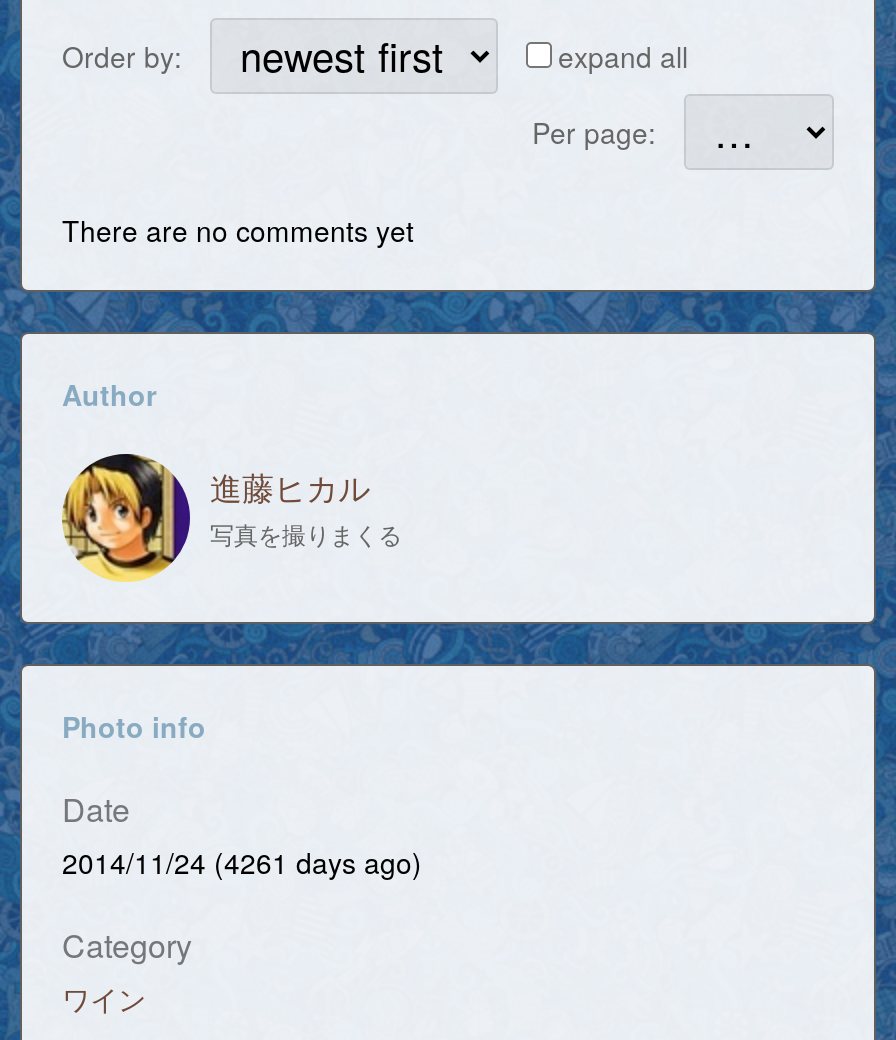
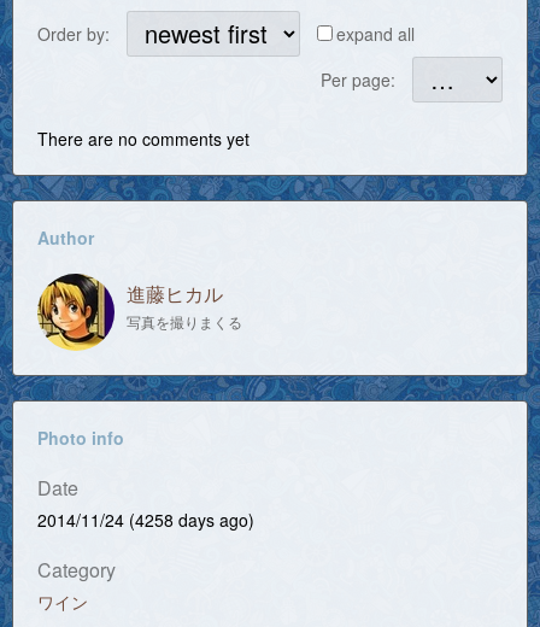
- 2014/11/24 (4261 days ago)
+ 2014/11/24 (4258 days ago)
